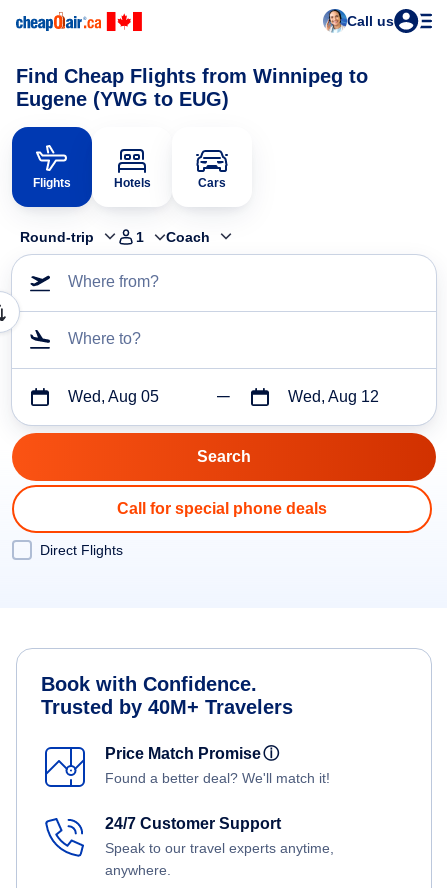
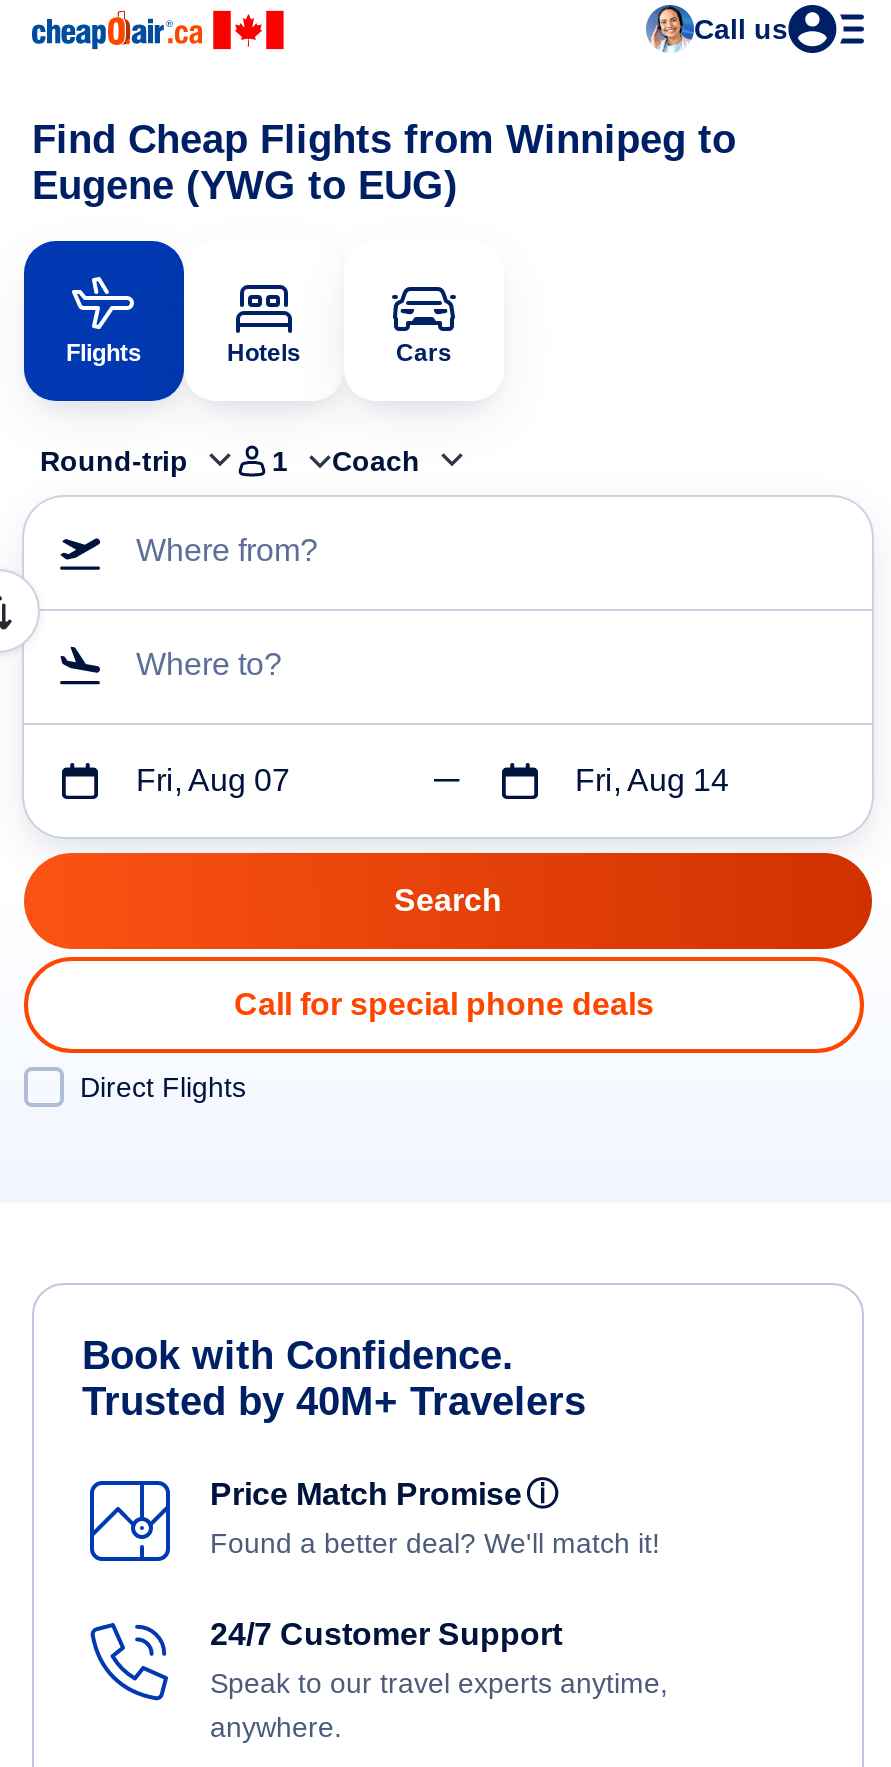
- Wed, Aug 05
+ Fri, Aug 07

- Wed, Aug 12
+ Fri, Aug 14
